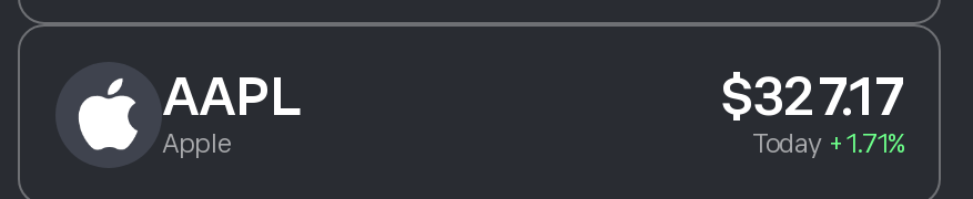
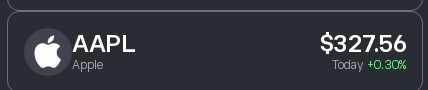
- $327.17
+ $327.56

- Today +1.71%
+ Today +0.30%
